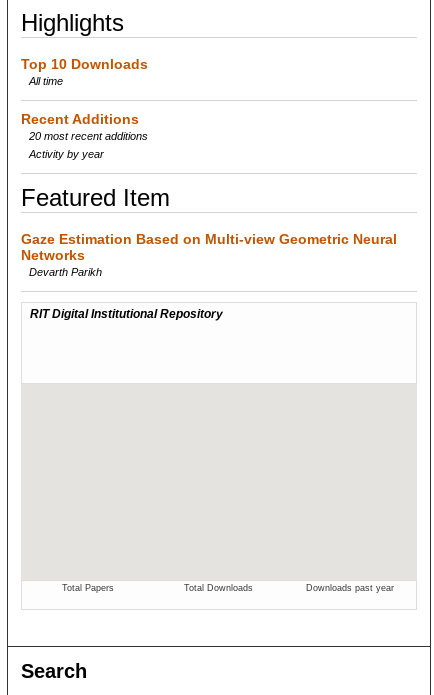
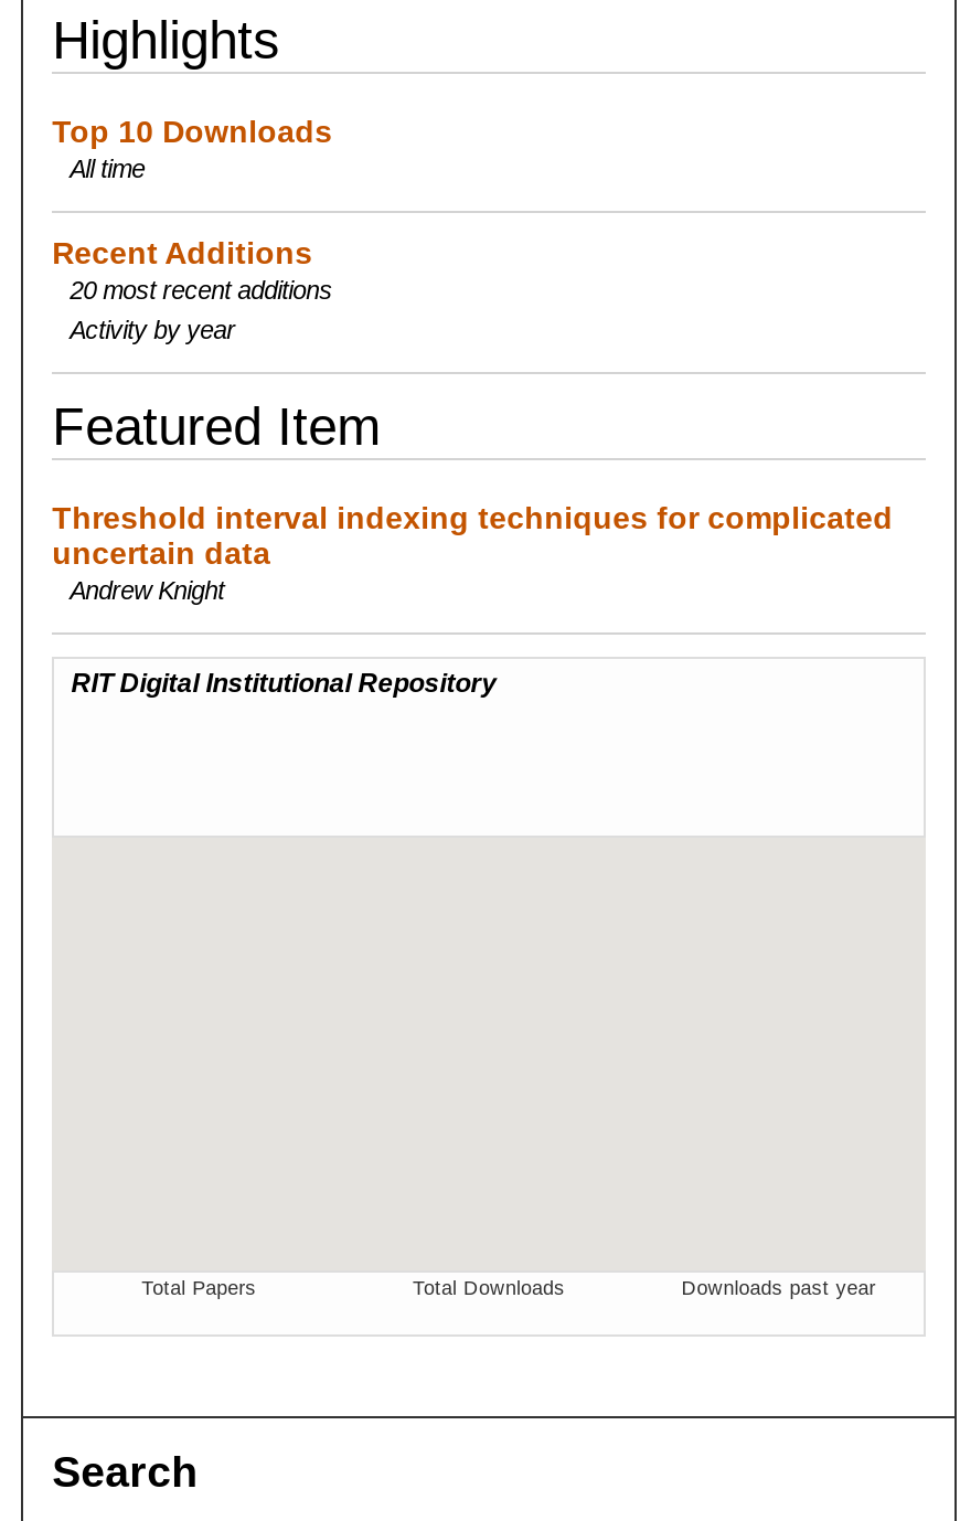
- Gaze Estimation Based on Multi-view Geometric Neural
- Networks
- Devarth Parikh
+ Threshold interval indexing techniques for complicated
+ uncertain data
+ Andrew Knight
